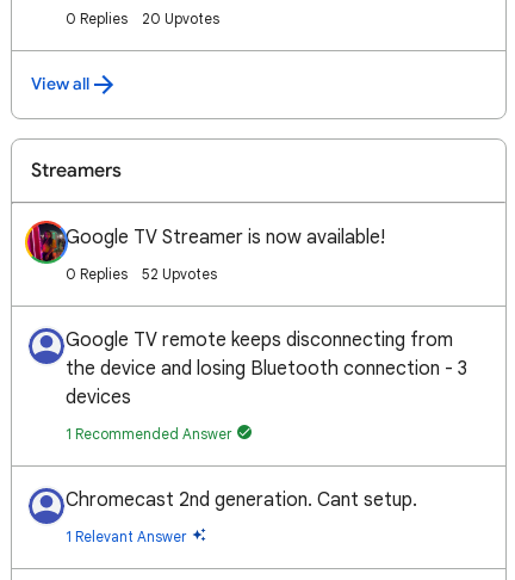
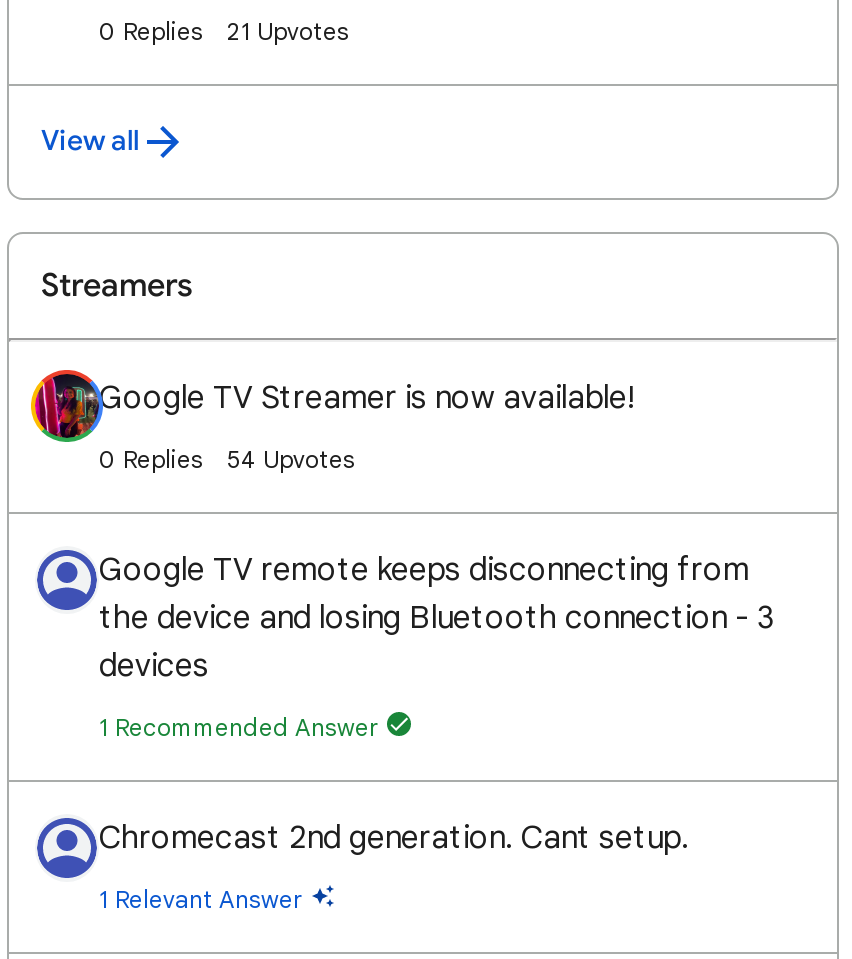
- 20 Upvotes
+ 21 Upvotes

- 52 Upvotes
+ 54 Upvotes
